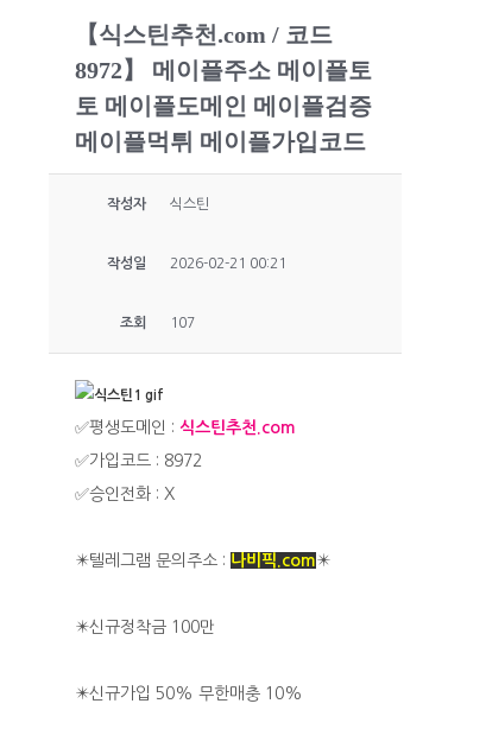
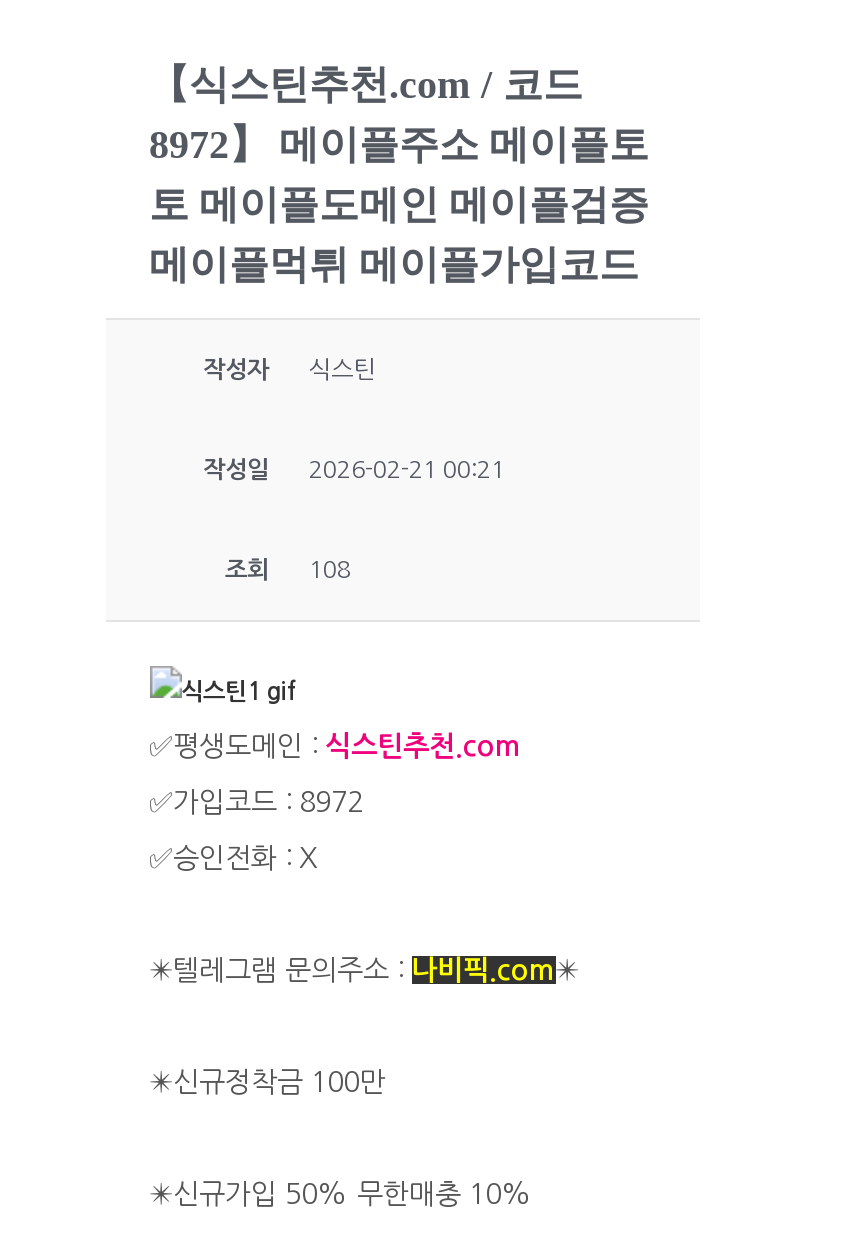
- 조회 107
+ 조회 108
